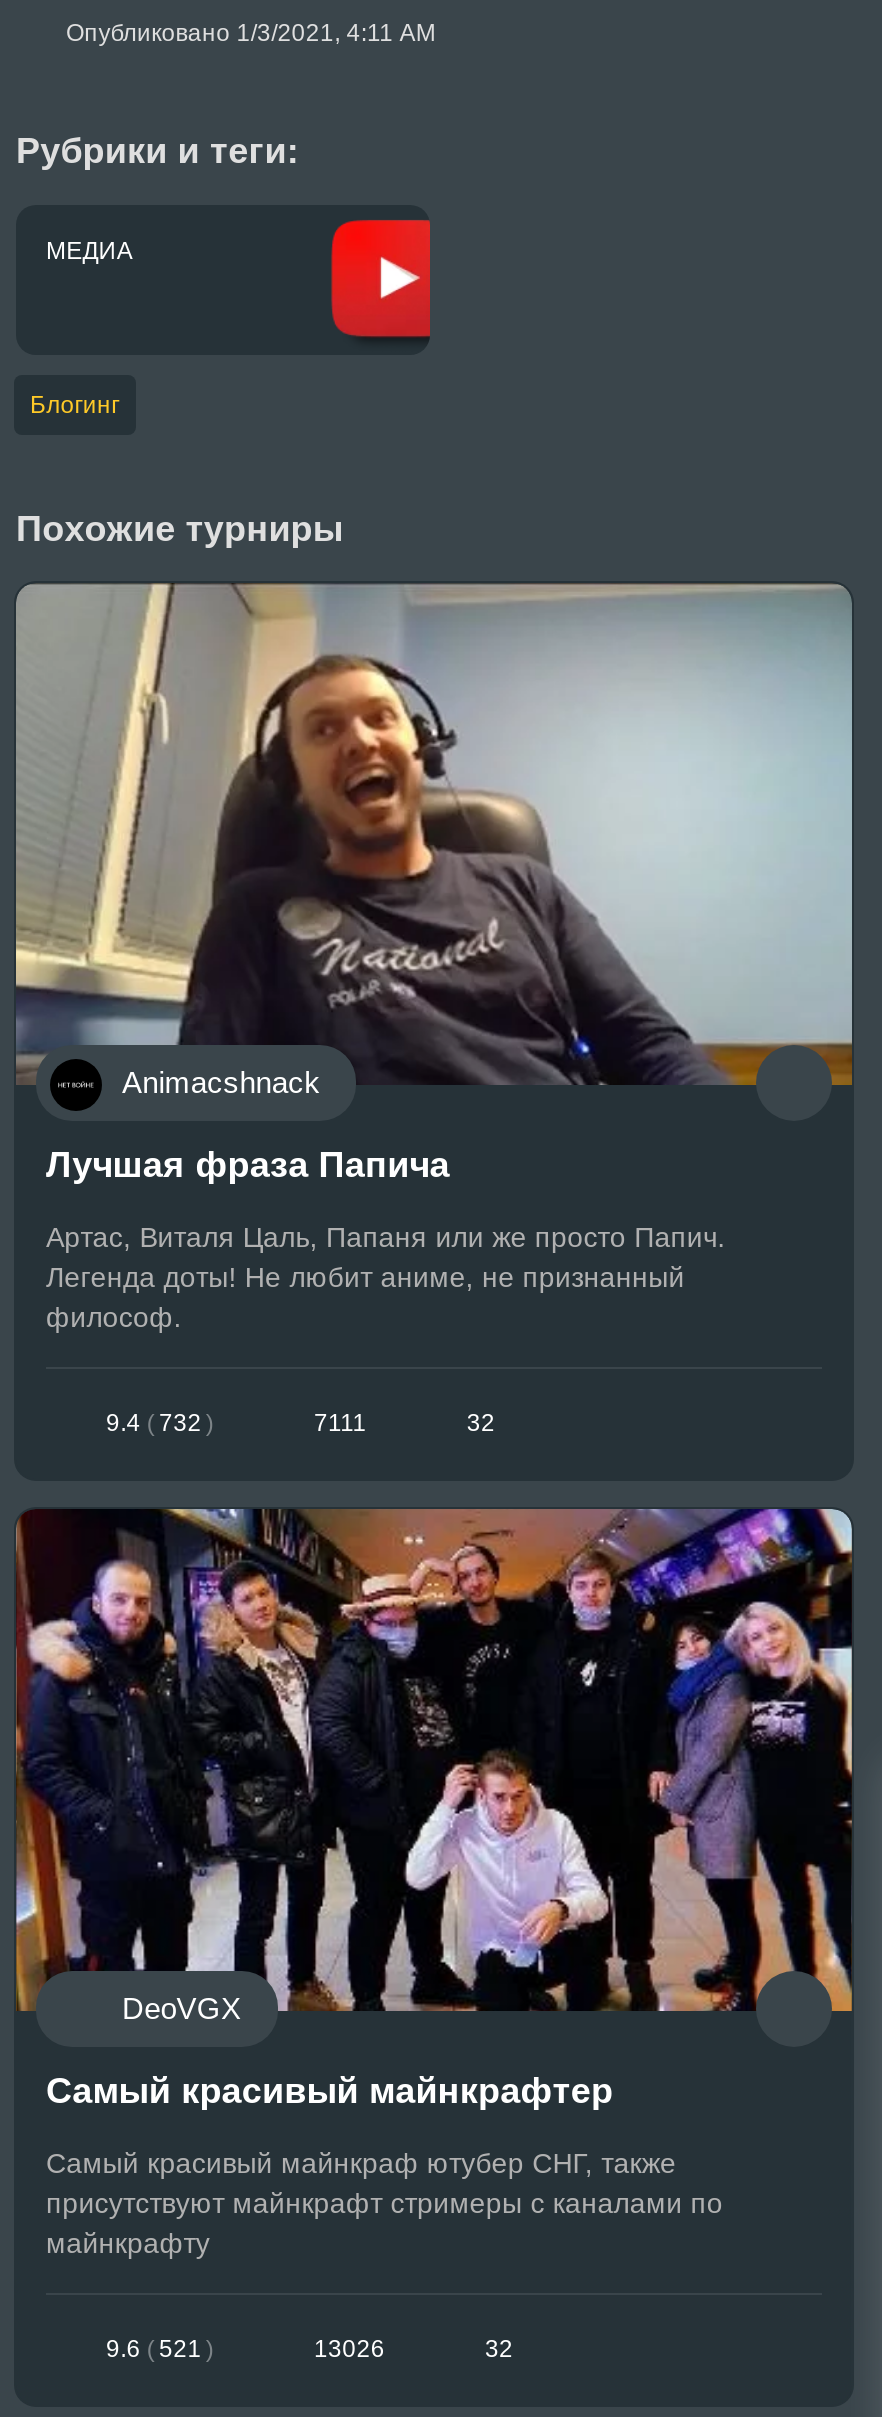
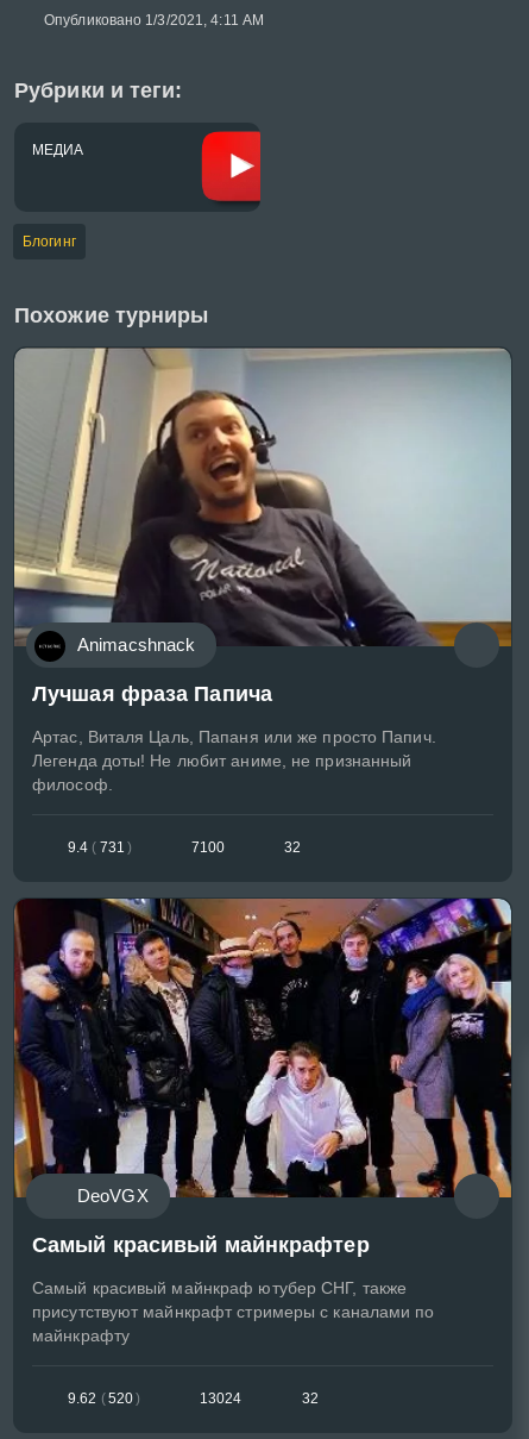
- 9.4 ( 732 )
+ 9.4 ( 731 )

- 7111
+ 7100

- 9.6 ( 521 )
+ 9.62 ( 520 )

- 13026
+ 13024
